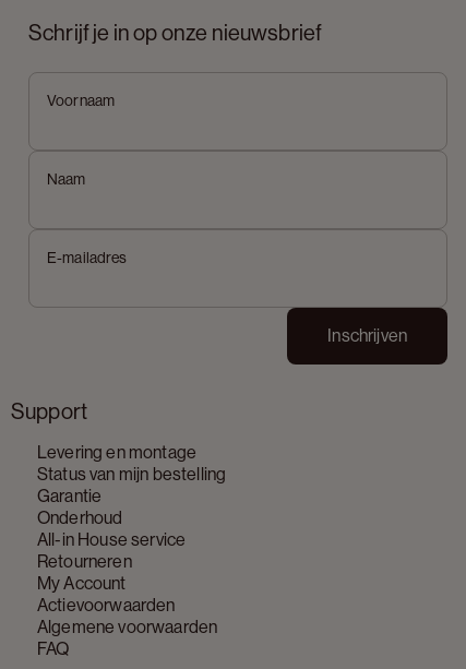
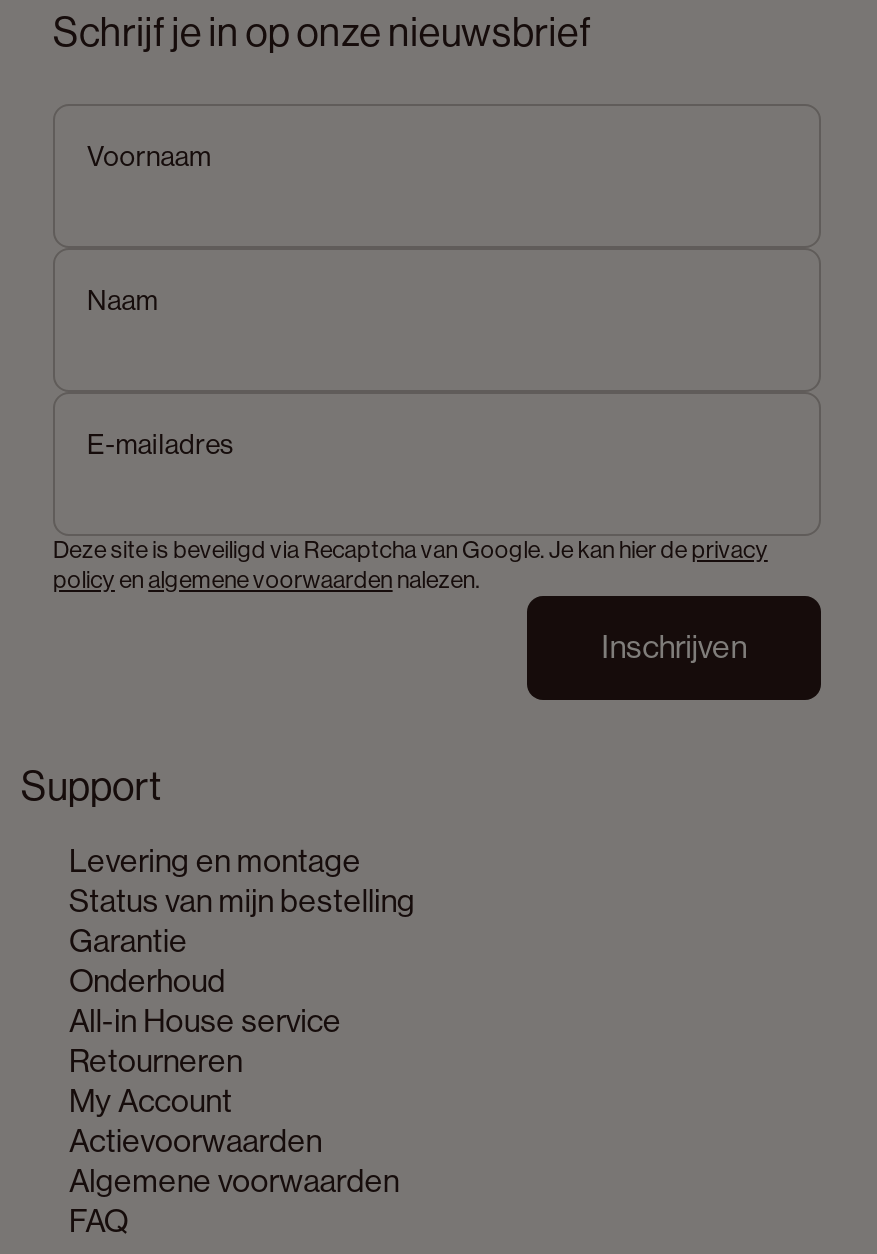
+ Deze site is beveiligd via Recaptcha van Google. Je kan hier de privacy
+ policy en algemene voorwaarden nalezen.
